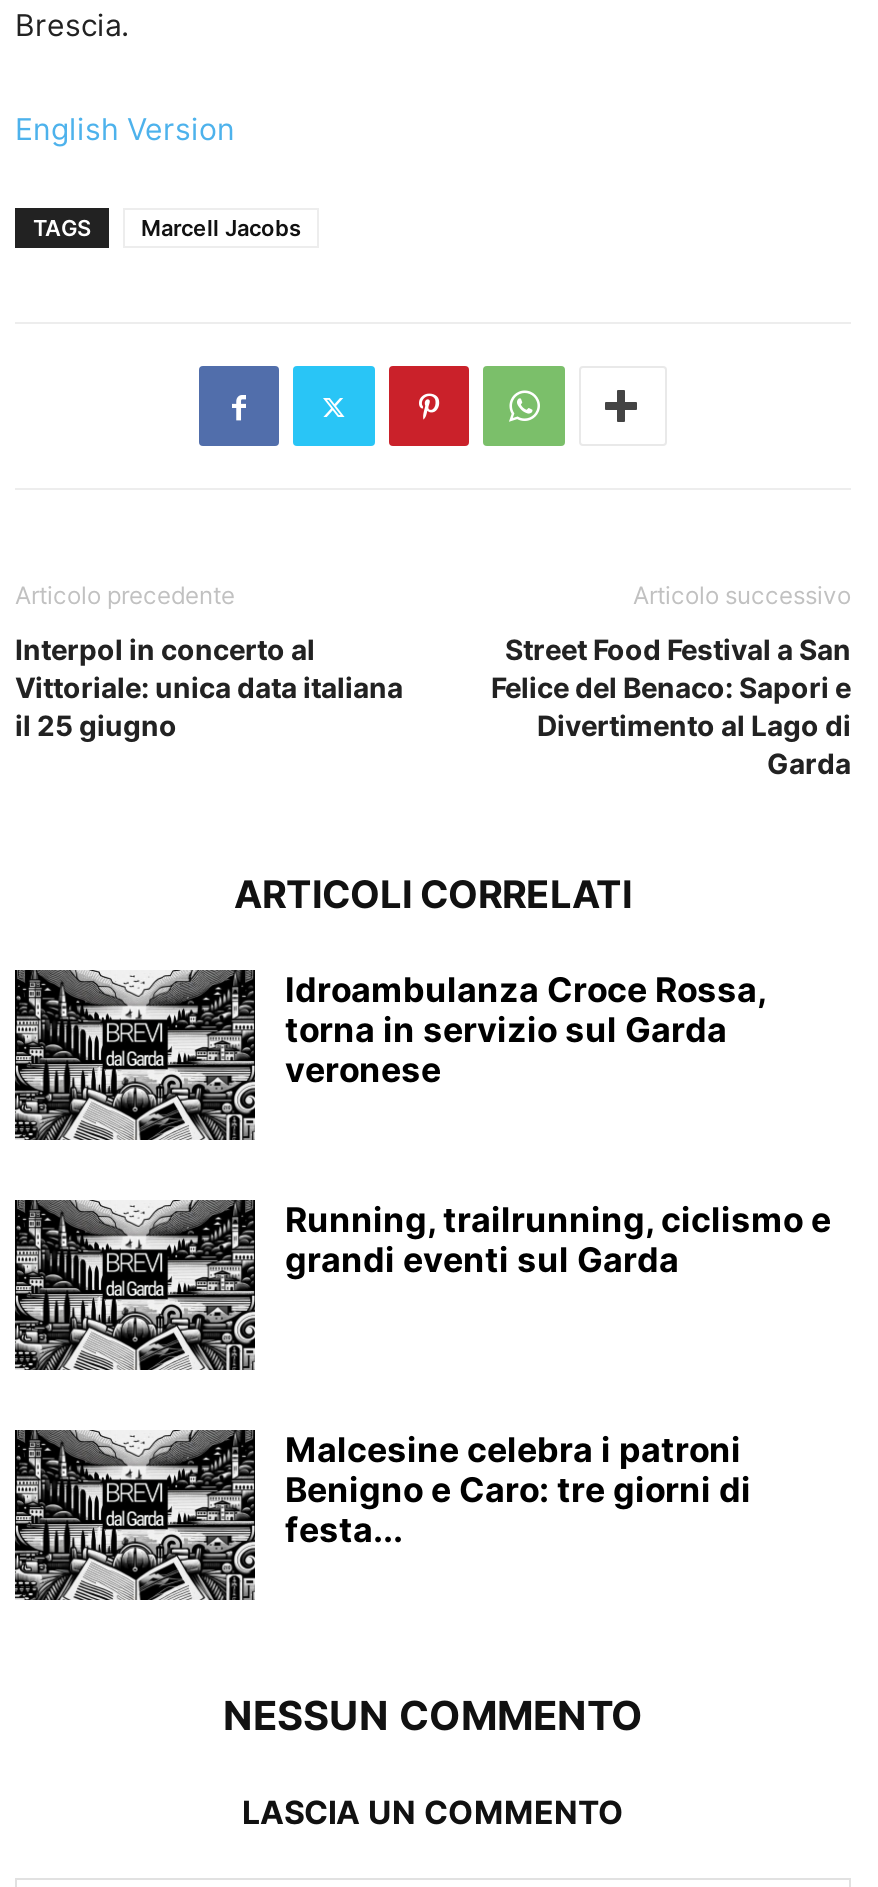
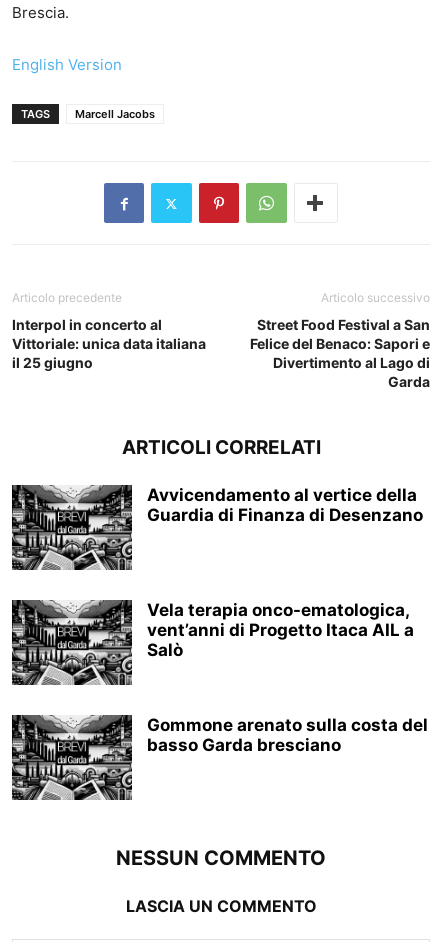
- Idroambulanza Croce Rossa,
- torna in servizio sul Garda
- veronese
+ Avvicendamento al vertice della
+ Guardia di Finanza di Desenzano

- Running, trailrunning, ciclismo e
- grandi eventi sul Garda
+ Vela terapia onco-ematologica,
+ vent’anni di Progetto Itaca AIL a
+ Salò

- Malcesine celebra i patroni
- Benigno e Caro: tre giorni di
- festa...
+ Gommone arenato sulla costa del
+ basso Garda bresciano
